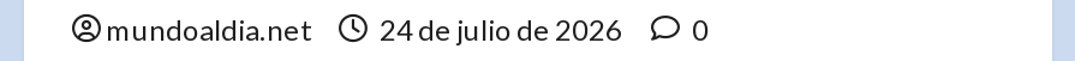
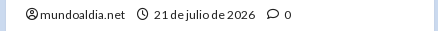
- mundoaldia.net 24 de julio de 2026 0
+ mundoaldia.net 21 de julio de 2026 0
